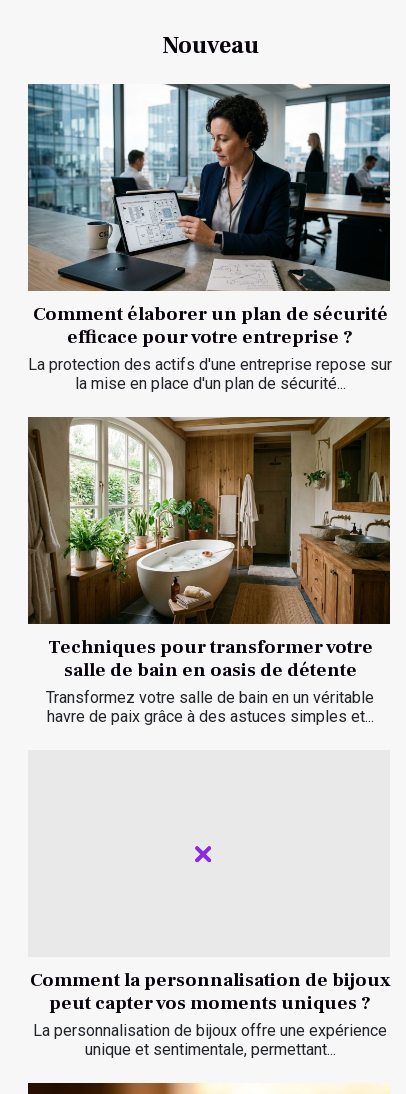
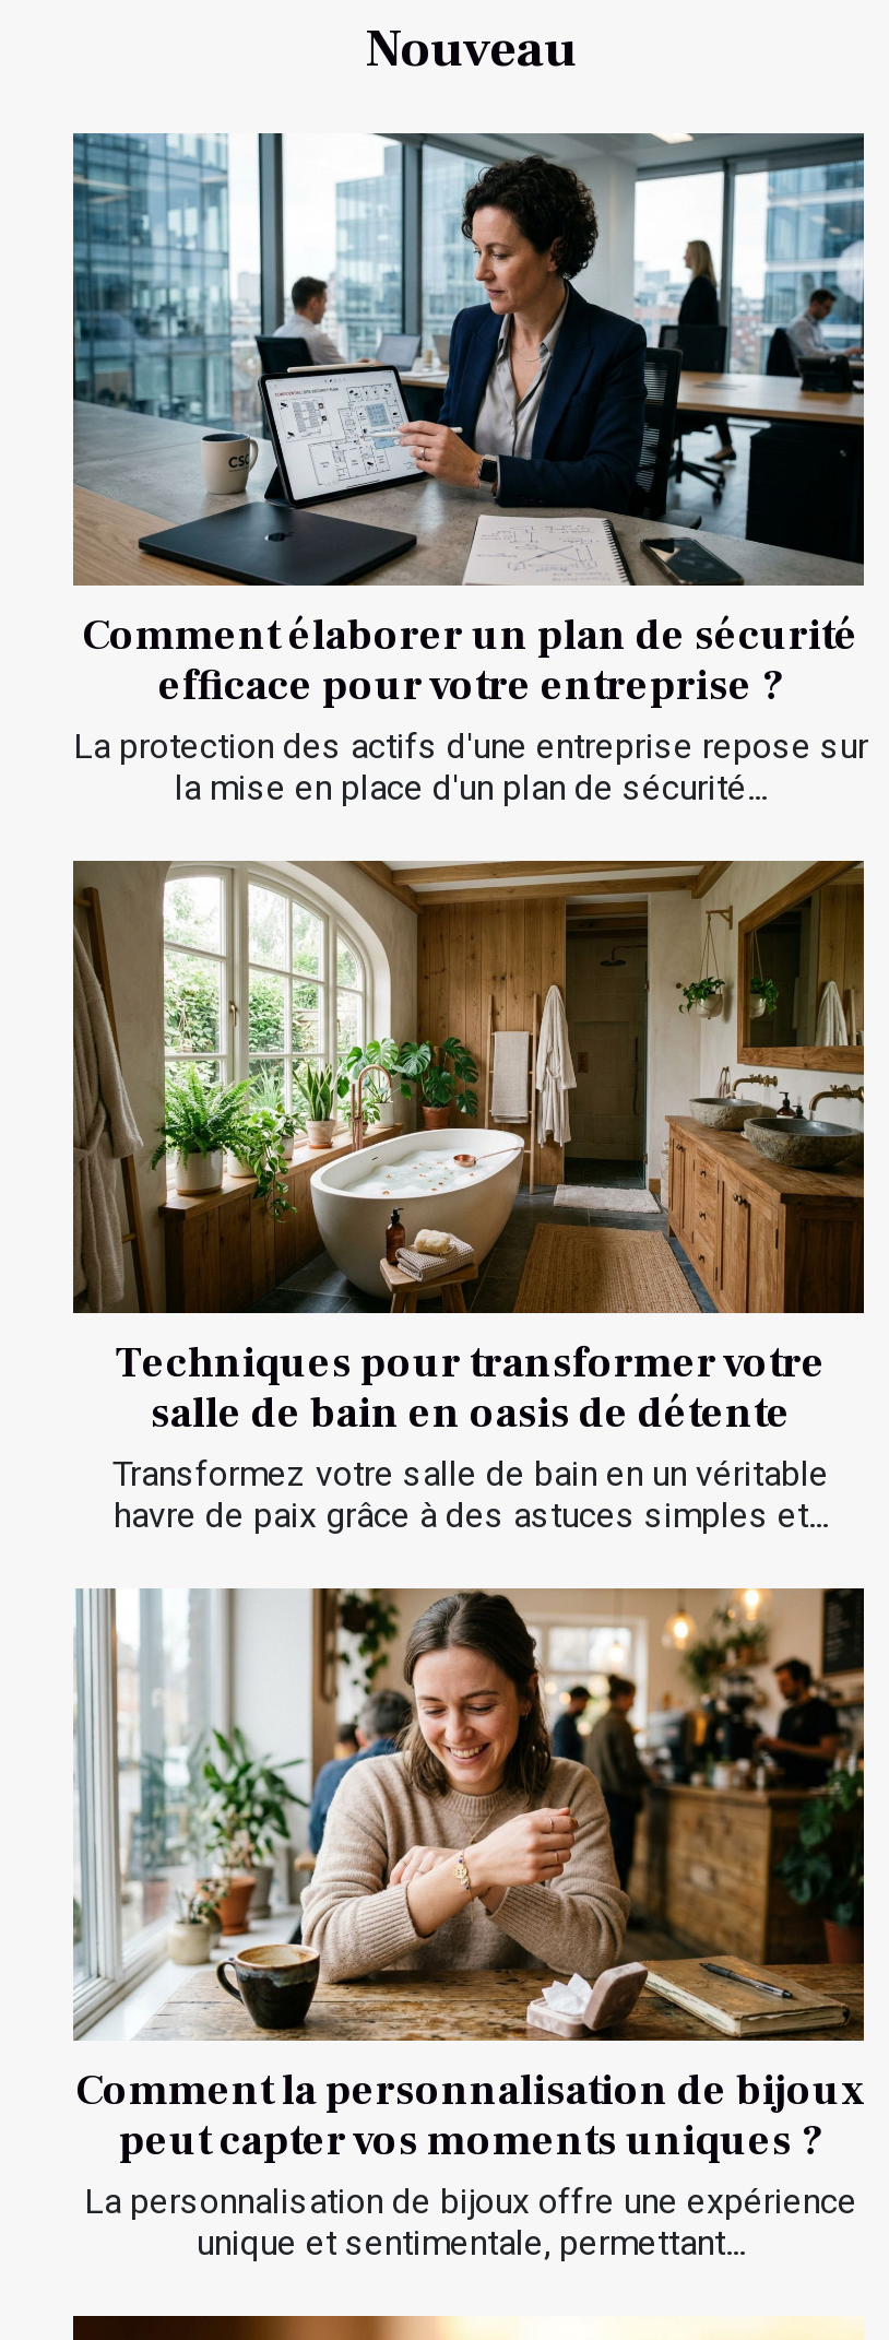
+ [image]
